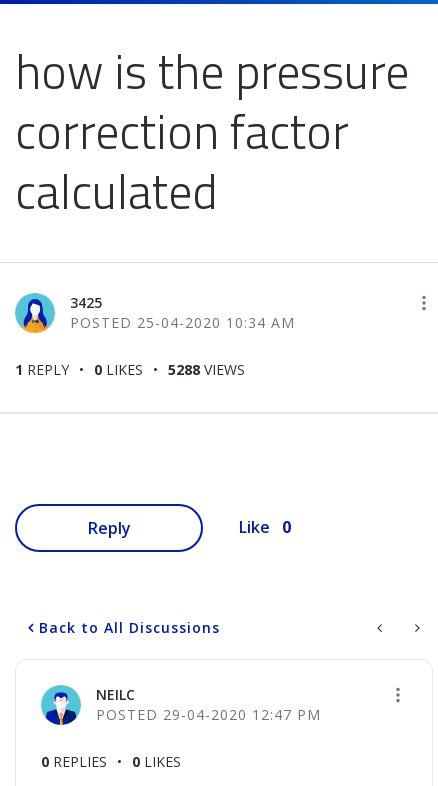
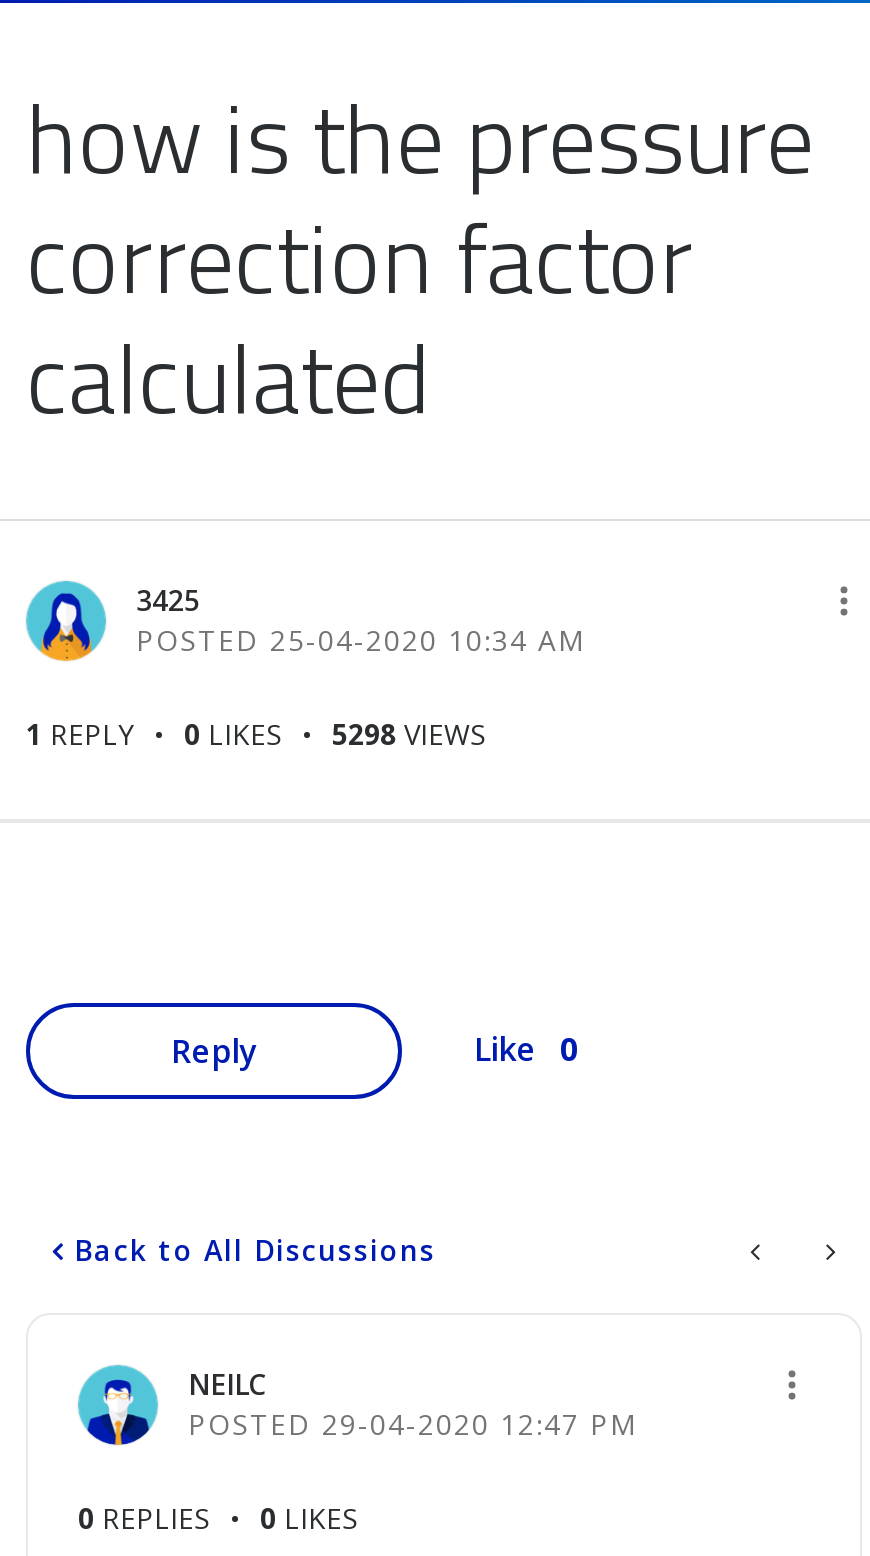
- 1 REPLY 0 LIKES 5288 VIEWS
+ 1 REPLY 0 LIKES 5298 VIEWS
